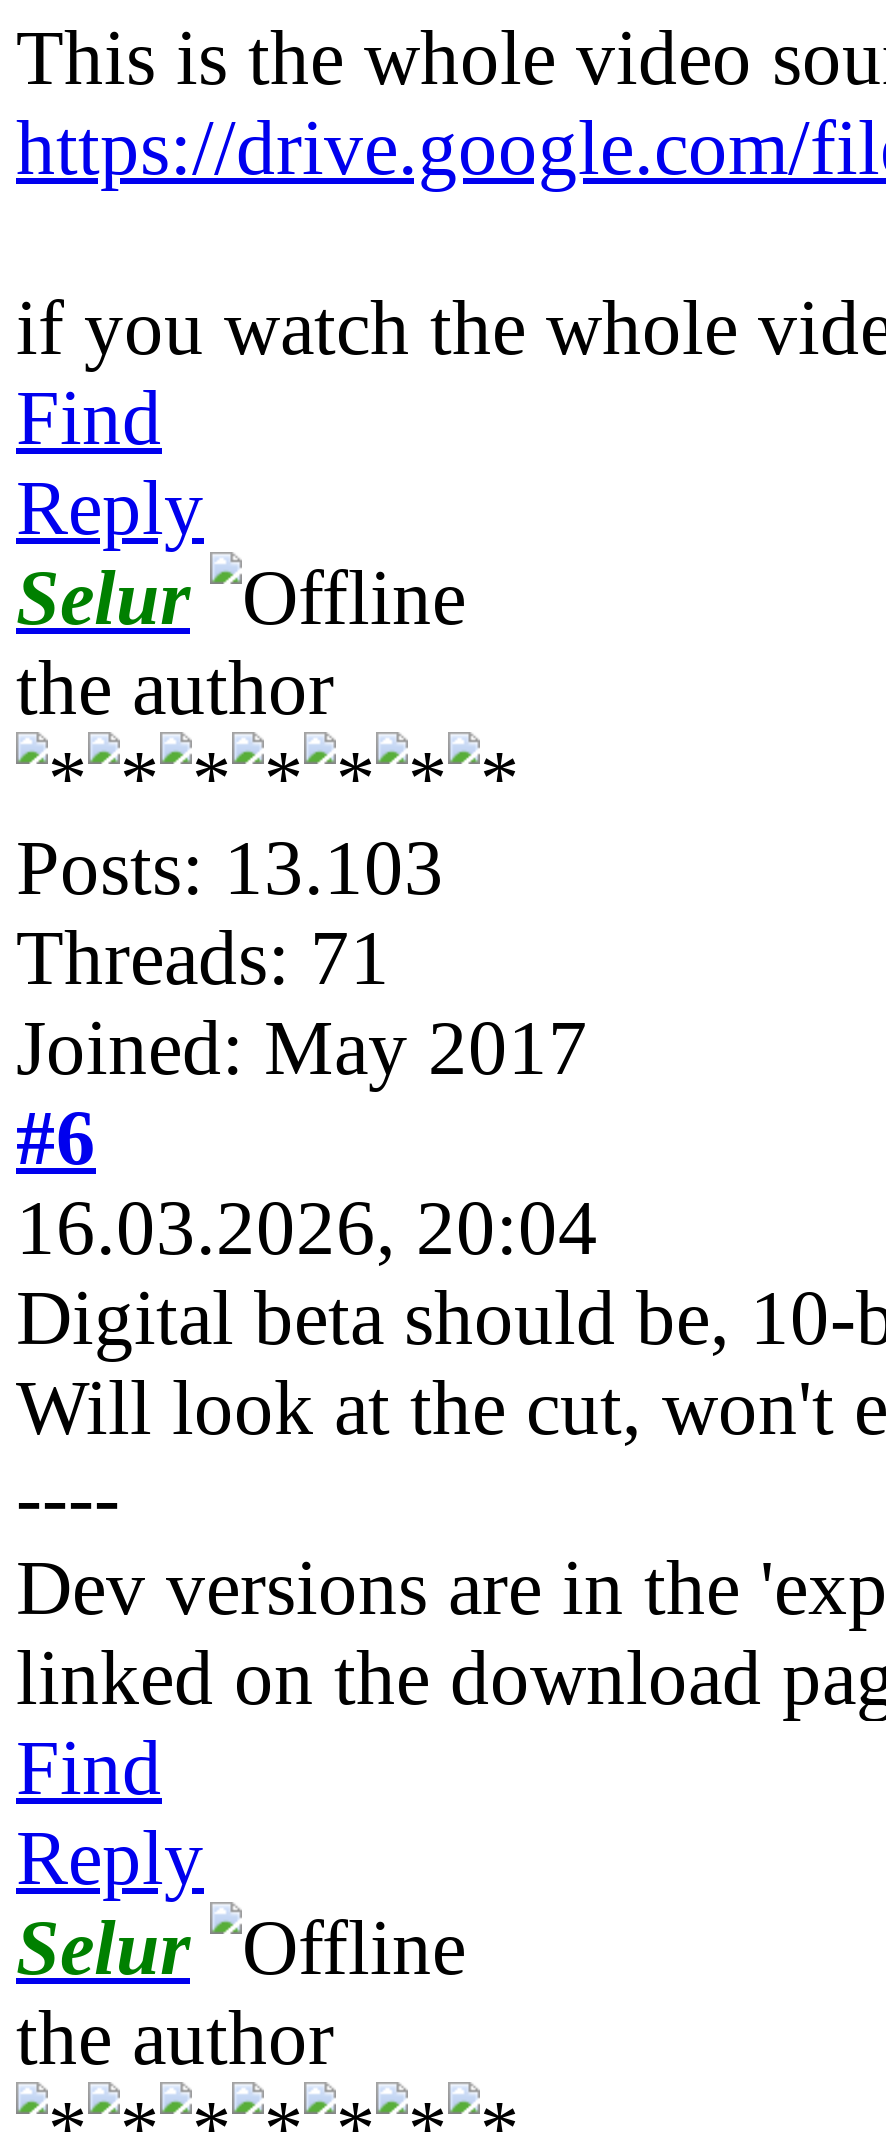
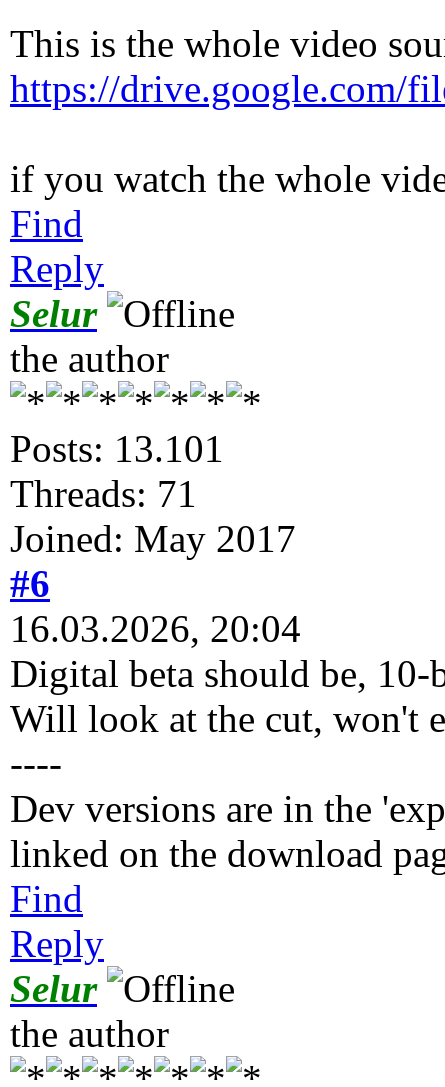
- Posts: 13.103
+ Posts: 13.101
